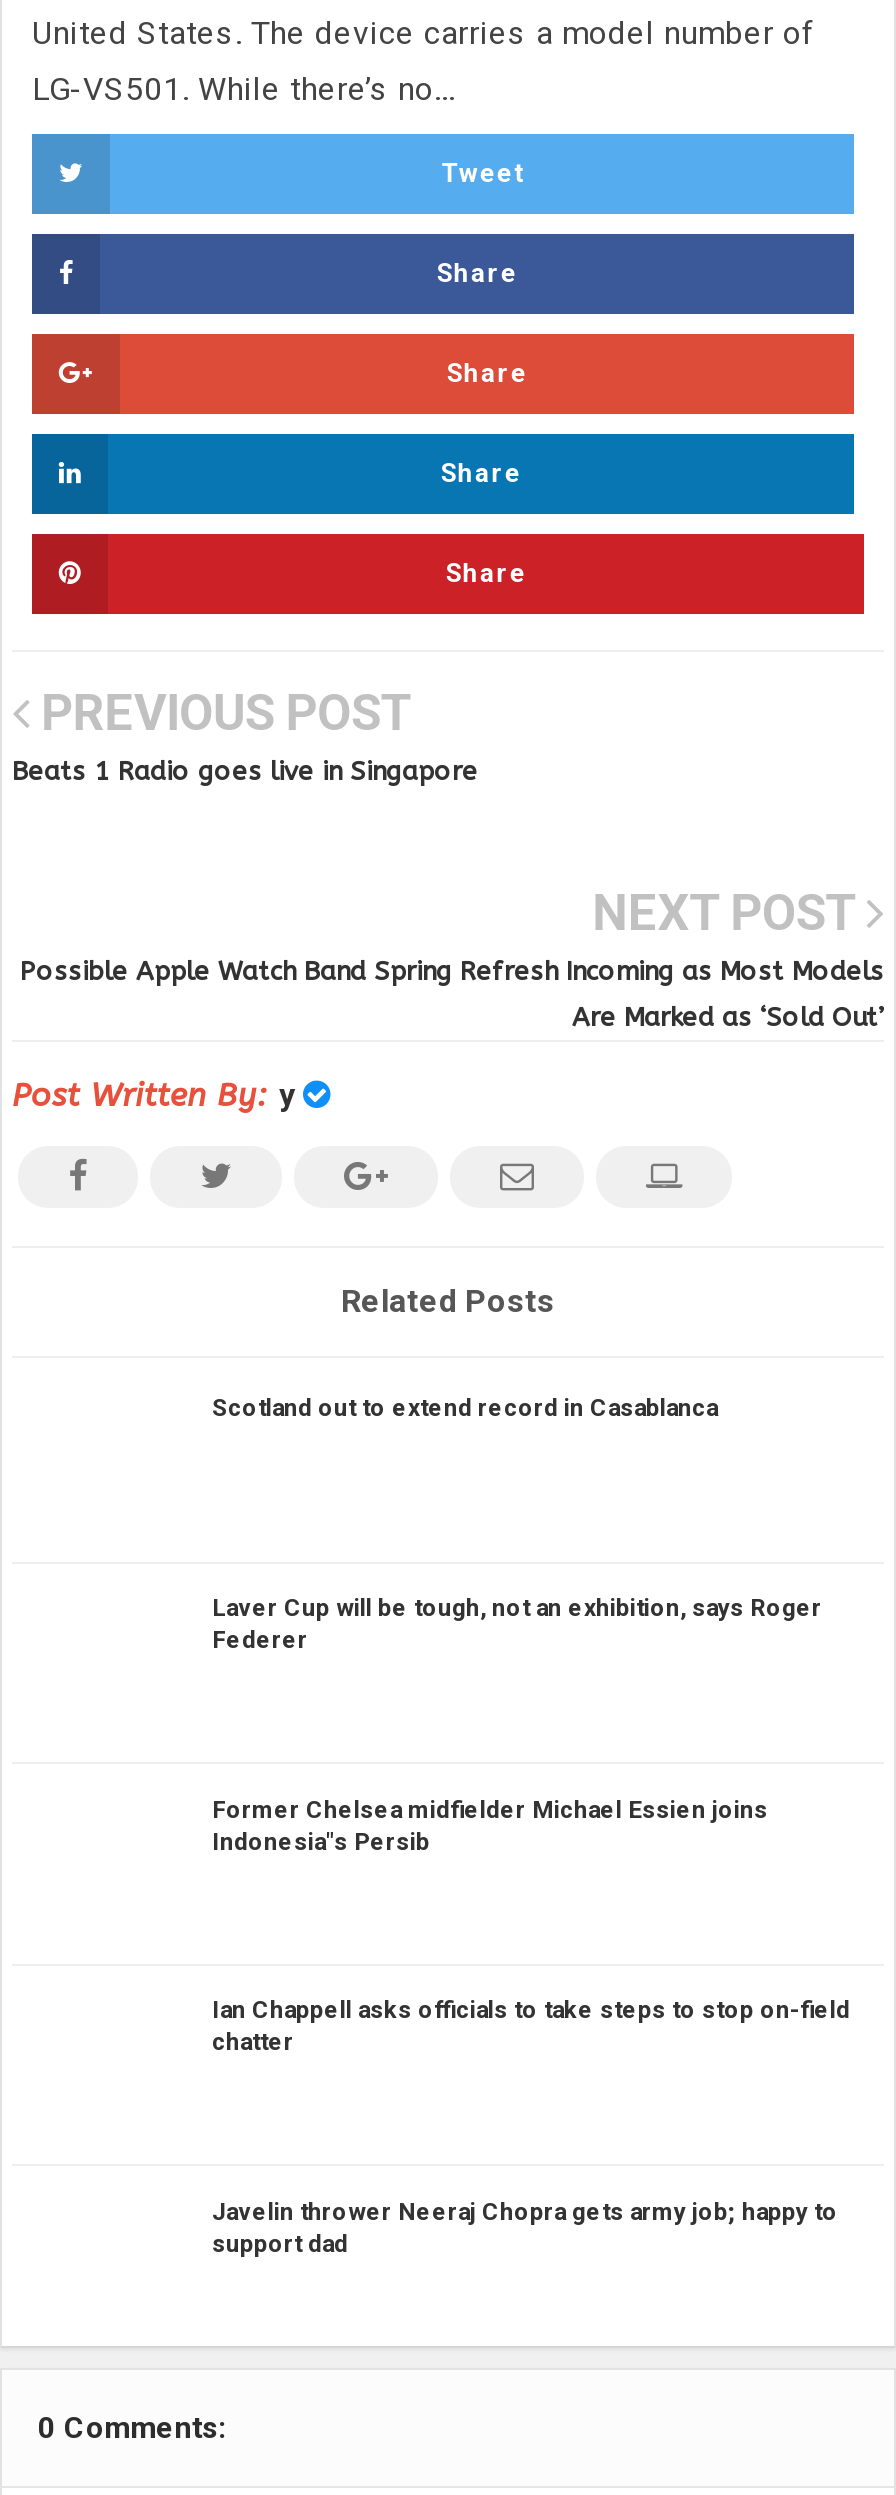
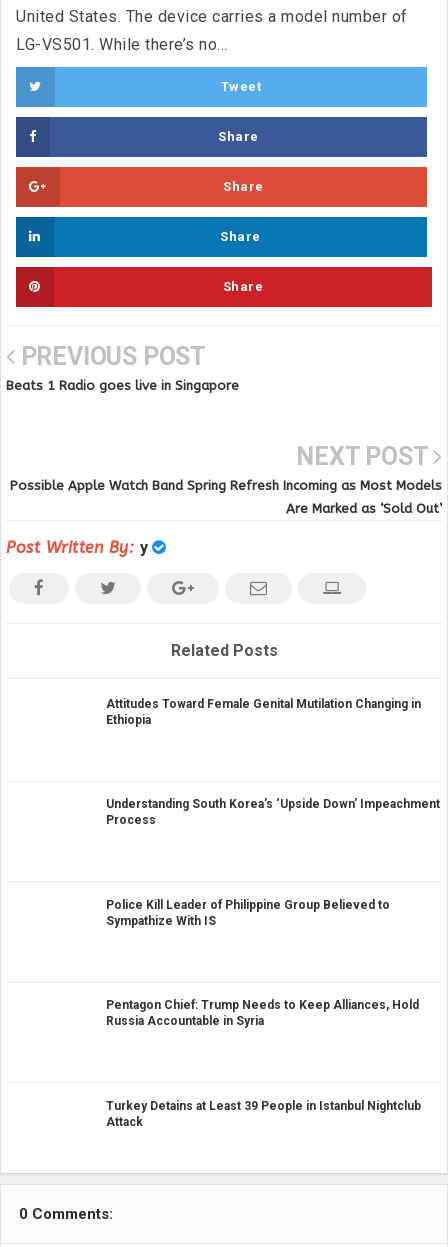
- Scotland out to extend record in Casablanca
+ Attitudes Toward Female Genital Mutilation Changing in
+ Ethiopia

- Laver Cup will be tough, not an exhibition, says Roger
- Federer
+ Understanding South Korea’s ‘Upside Down’ Impeachment
+ Process

- Former Chelsea midfielder Michael Essien joins
- Indonesia"s Persib
+ Police Kill Leader of Philippine Group Believed to
+ Sympathize With IS

- Ian Chappell asks officials to take steps to stop on-field
- chatter
+ Pentagon Chief: Trump Needs to Keep Alliances, Hold
+ Russia Accountable in Syria

- Javelin thrower Neeraj Chopra gets army job; happy to
- support dad
+ Turkey Detains at Least 39 People in Istanbul Nightclub
+ Attack
